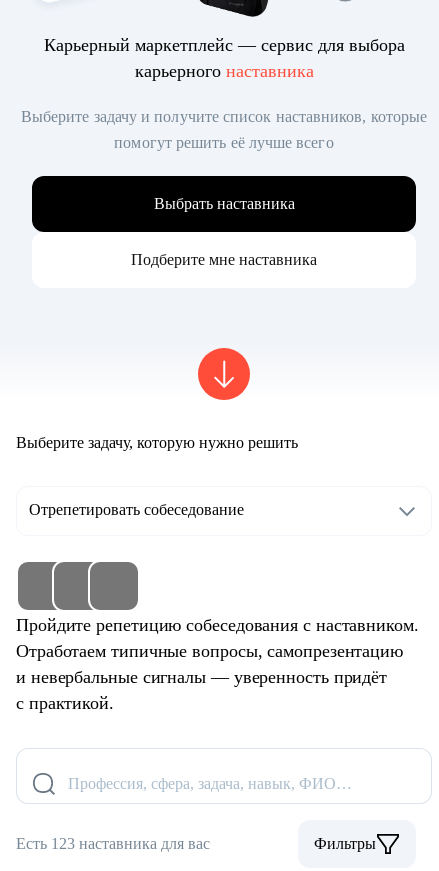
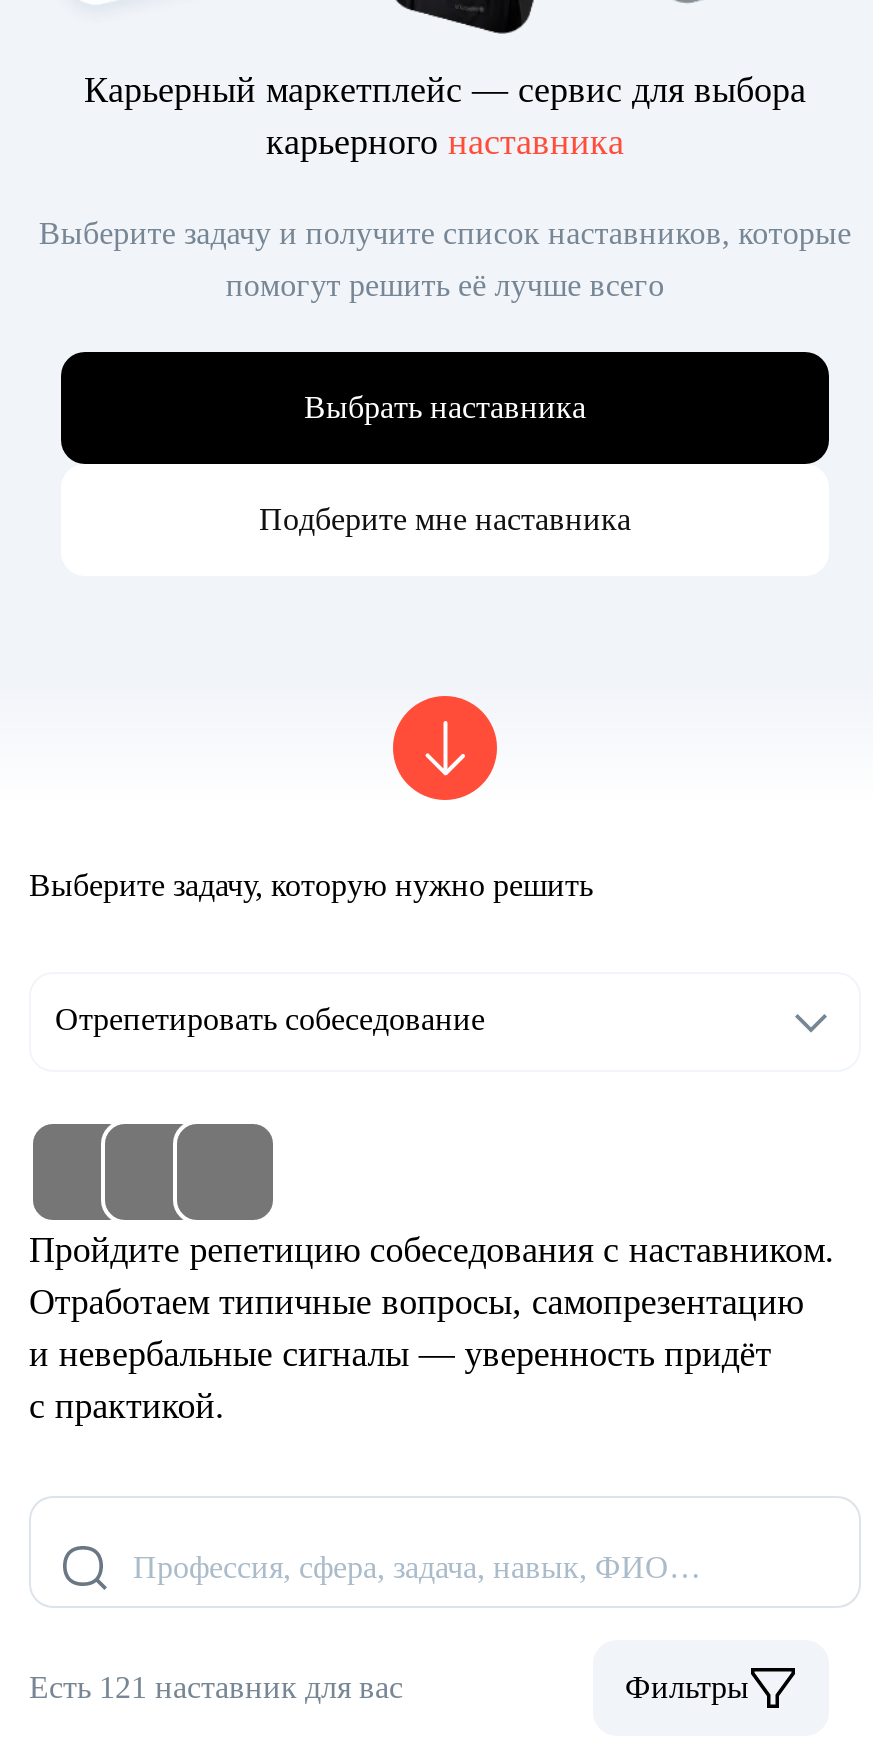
- Есть 123 наставника для вас
+ Есть 121 наставник для вас
